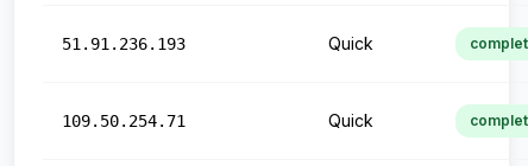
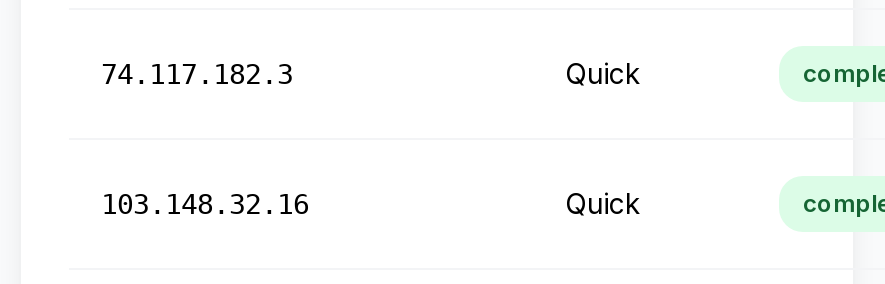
- 51.91.236.193
+ 74.117.182.3

- 109.50.254.71
+ 103.148.32.16
